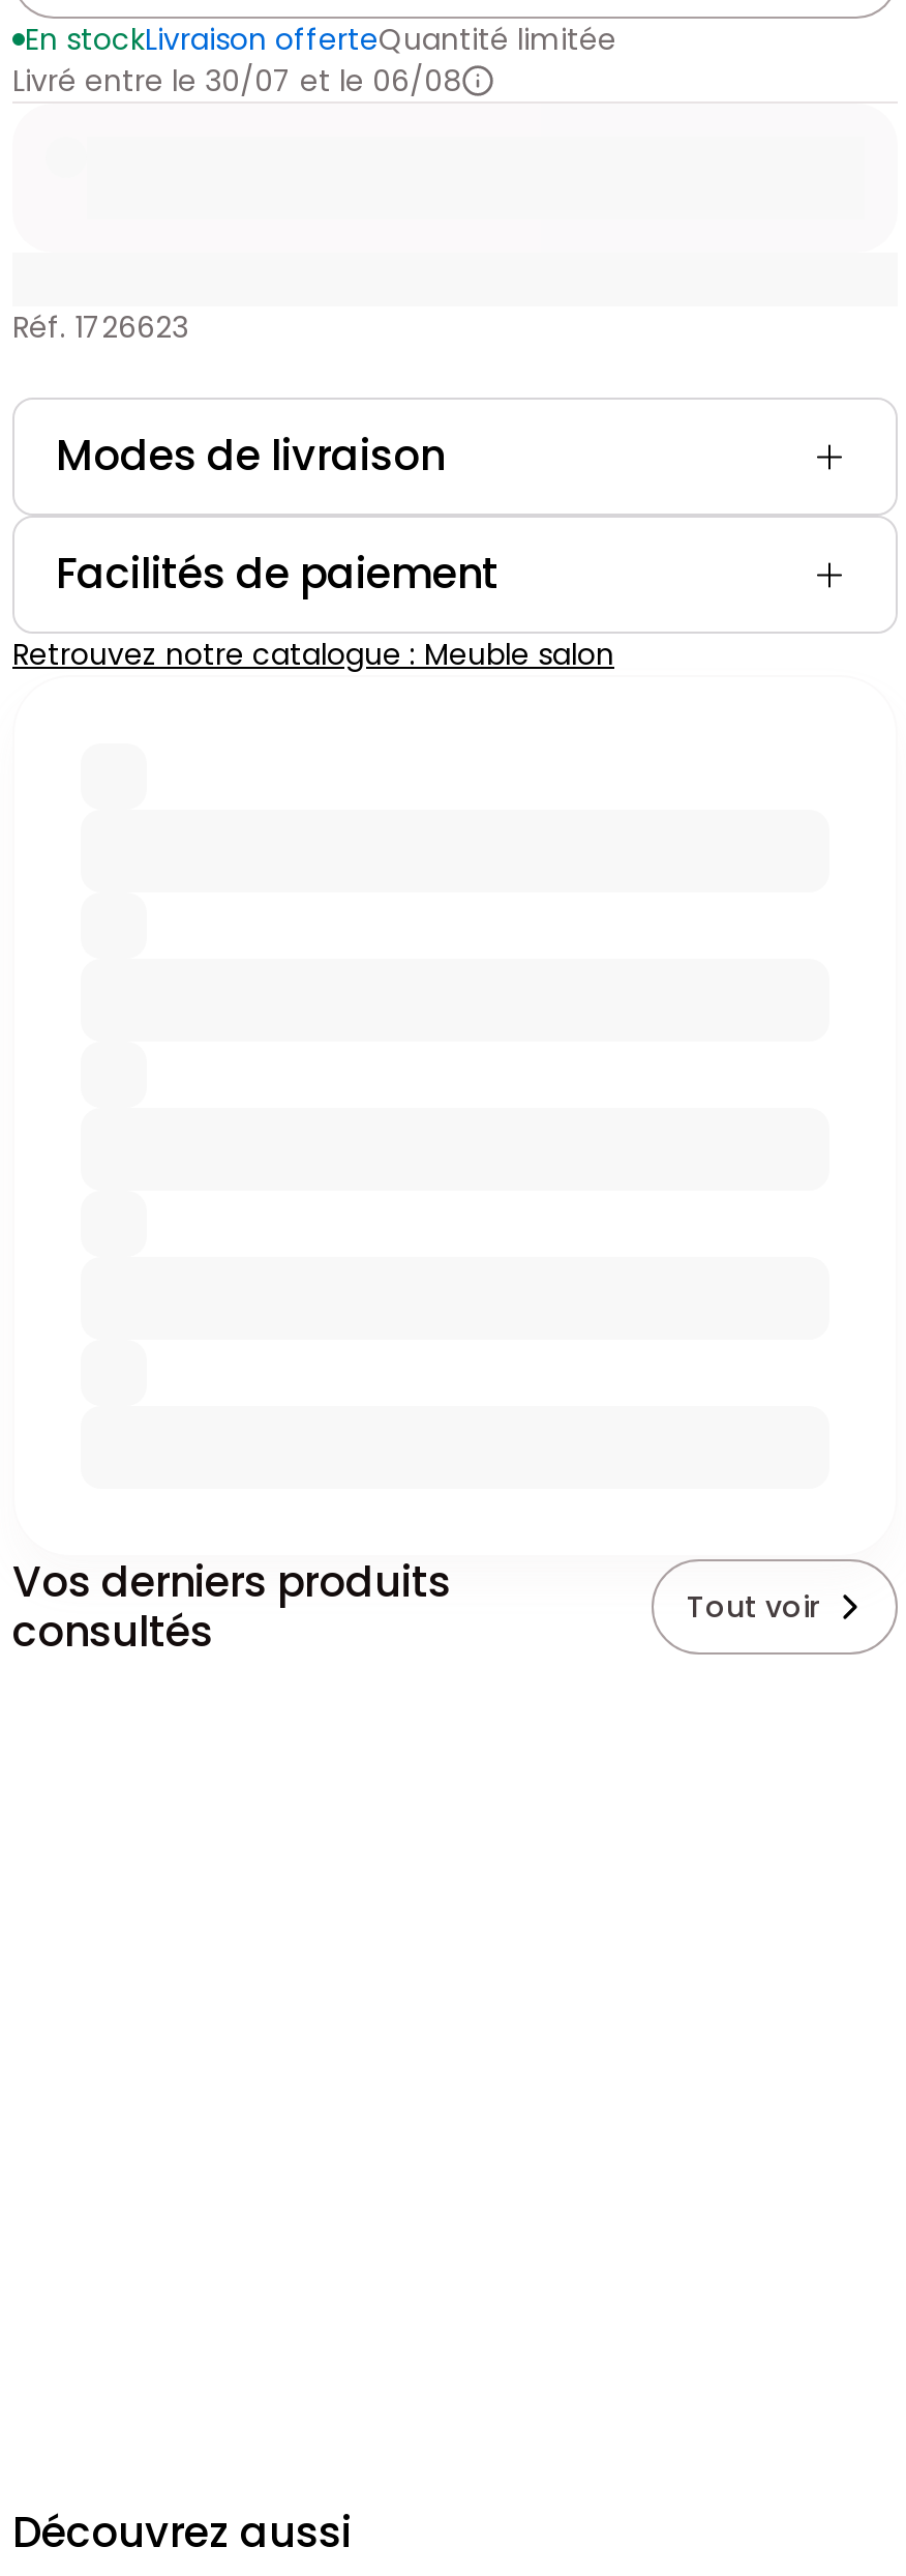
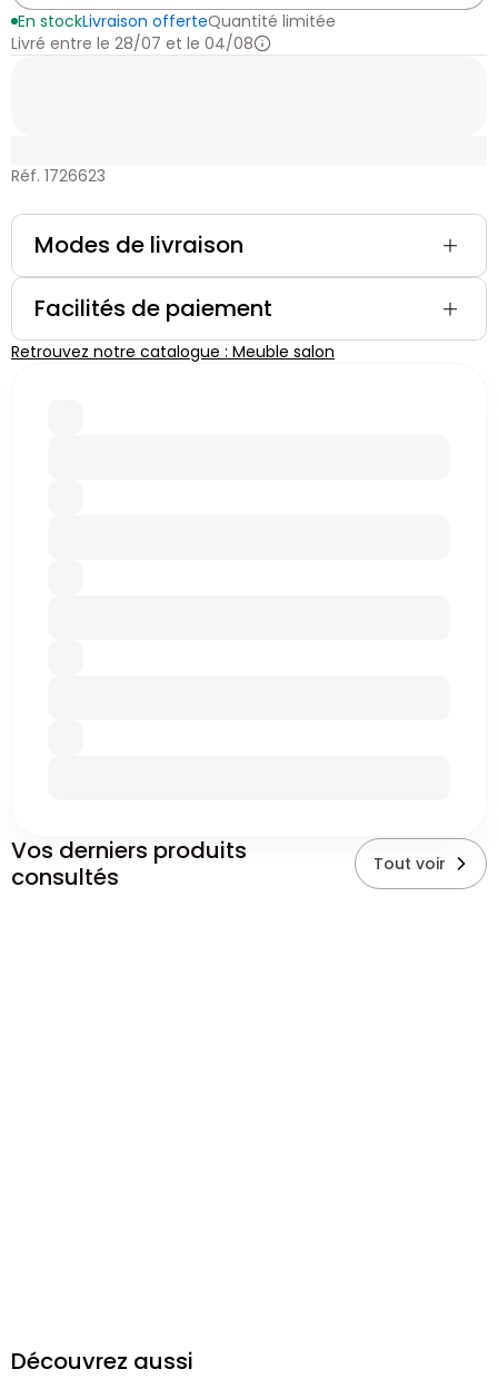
- Livré entre le 30/07 et le 06/08
+ Livré entre le 28/07 et le 04/08
